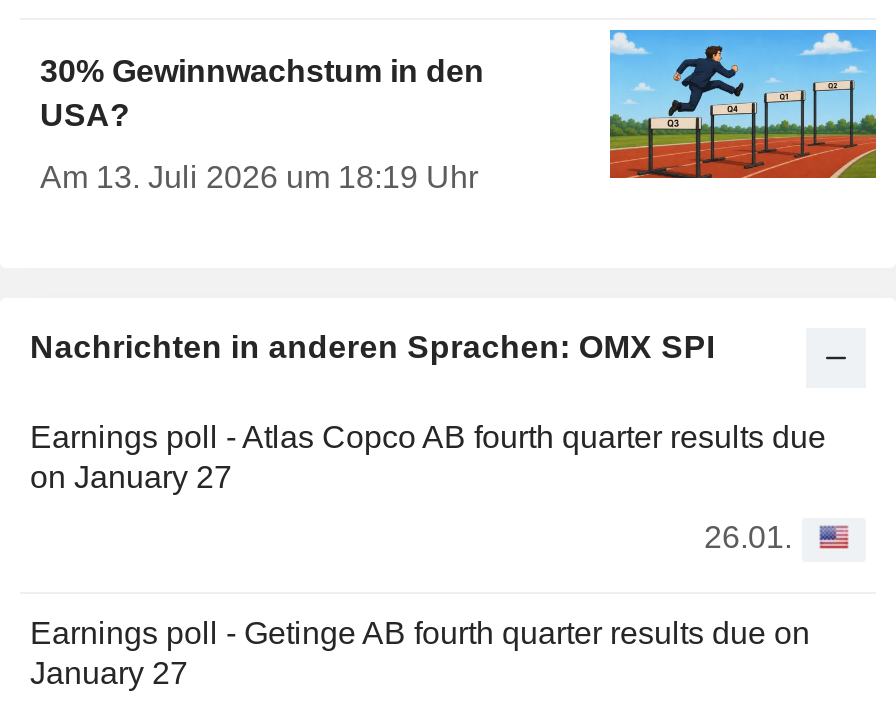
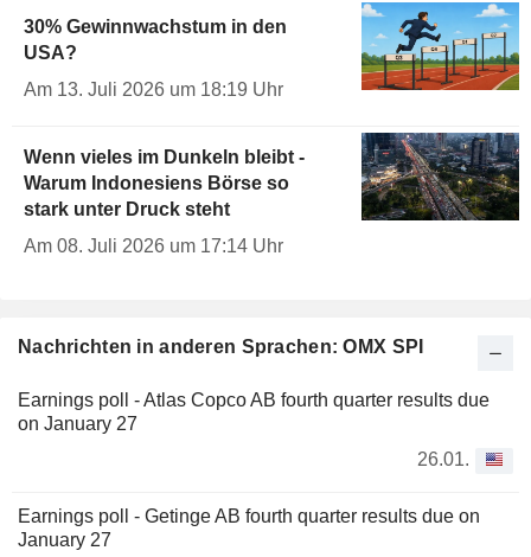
+ Wenn vieles im Dunkeln bleibt -
+ Warum Indonesiens Börse so
+ stark unter Druck steht
+ Am 08. Juli 2026 um 17:14 Uhr

+ [image]
